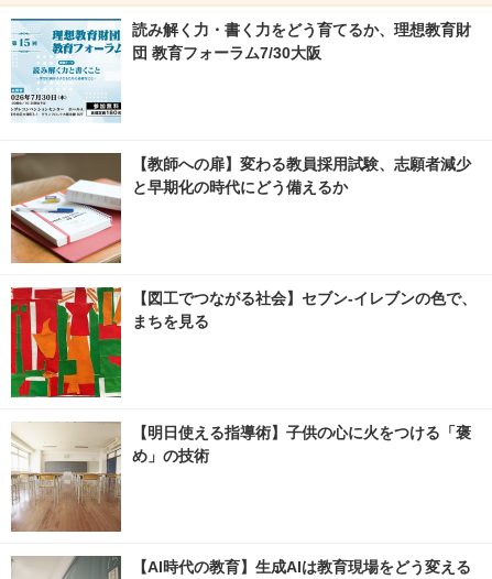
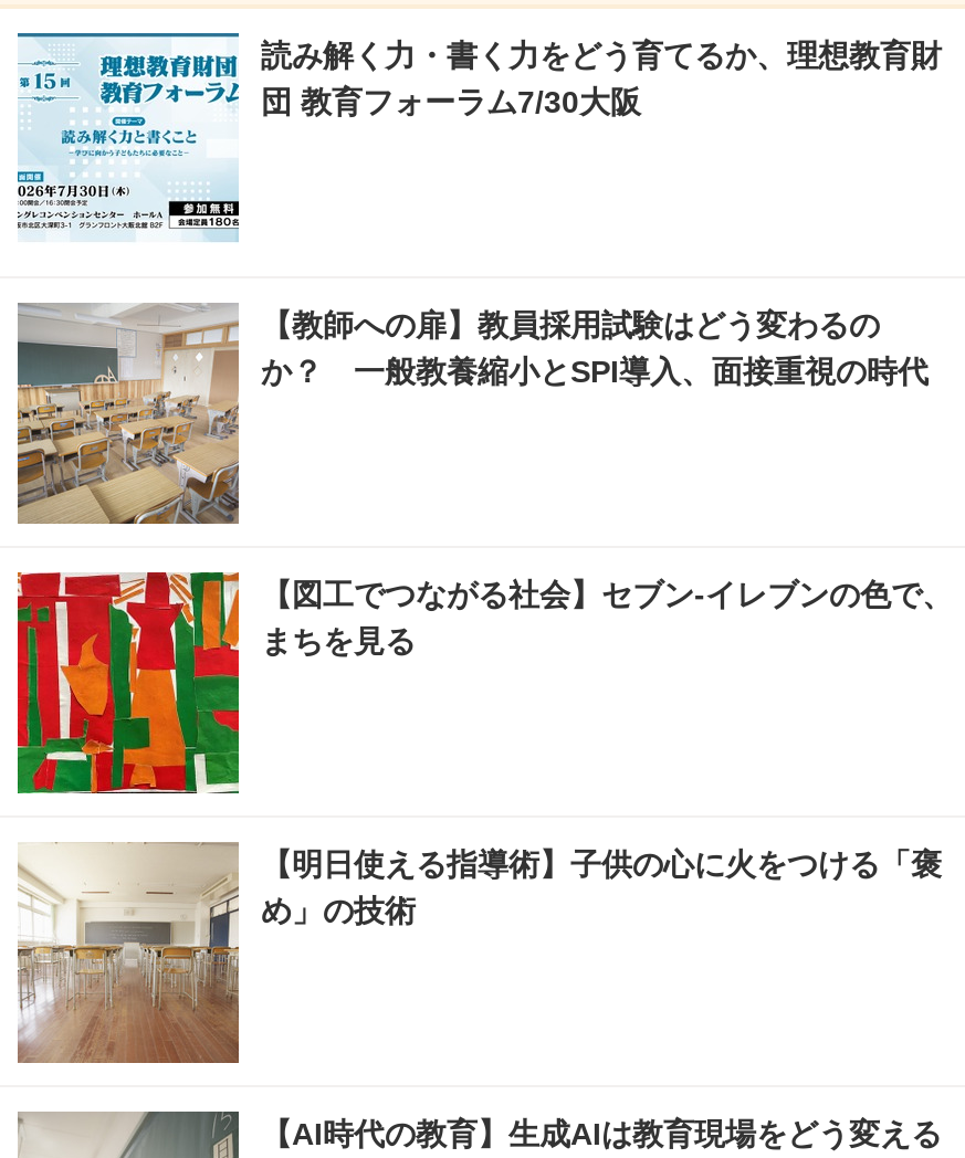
- [image]
- 【教師への扉】変わる教員採用試験、志願者減少
- と早期化の時代にどう備えるか
+ [image]
+ 【教師への扉】教員採用試験はどう変わるの
+ か？ 一般教養縮小とSPI導入、面接重視の時代
